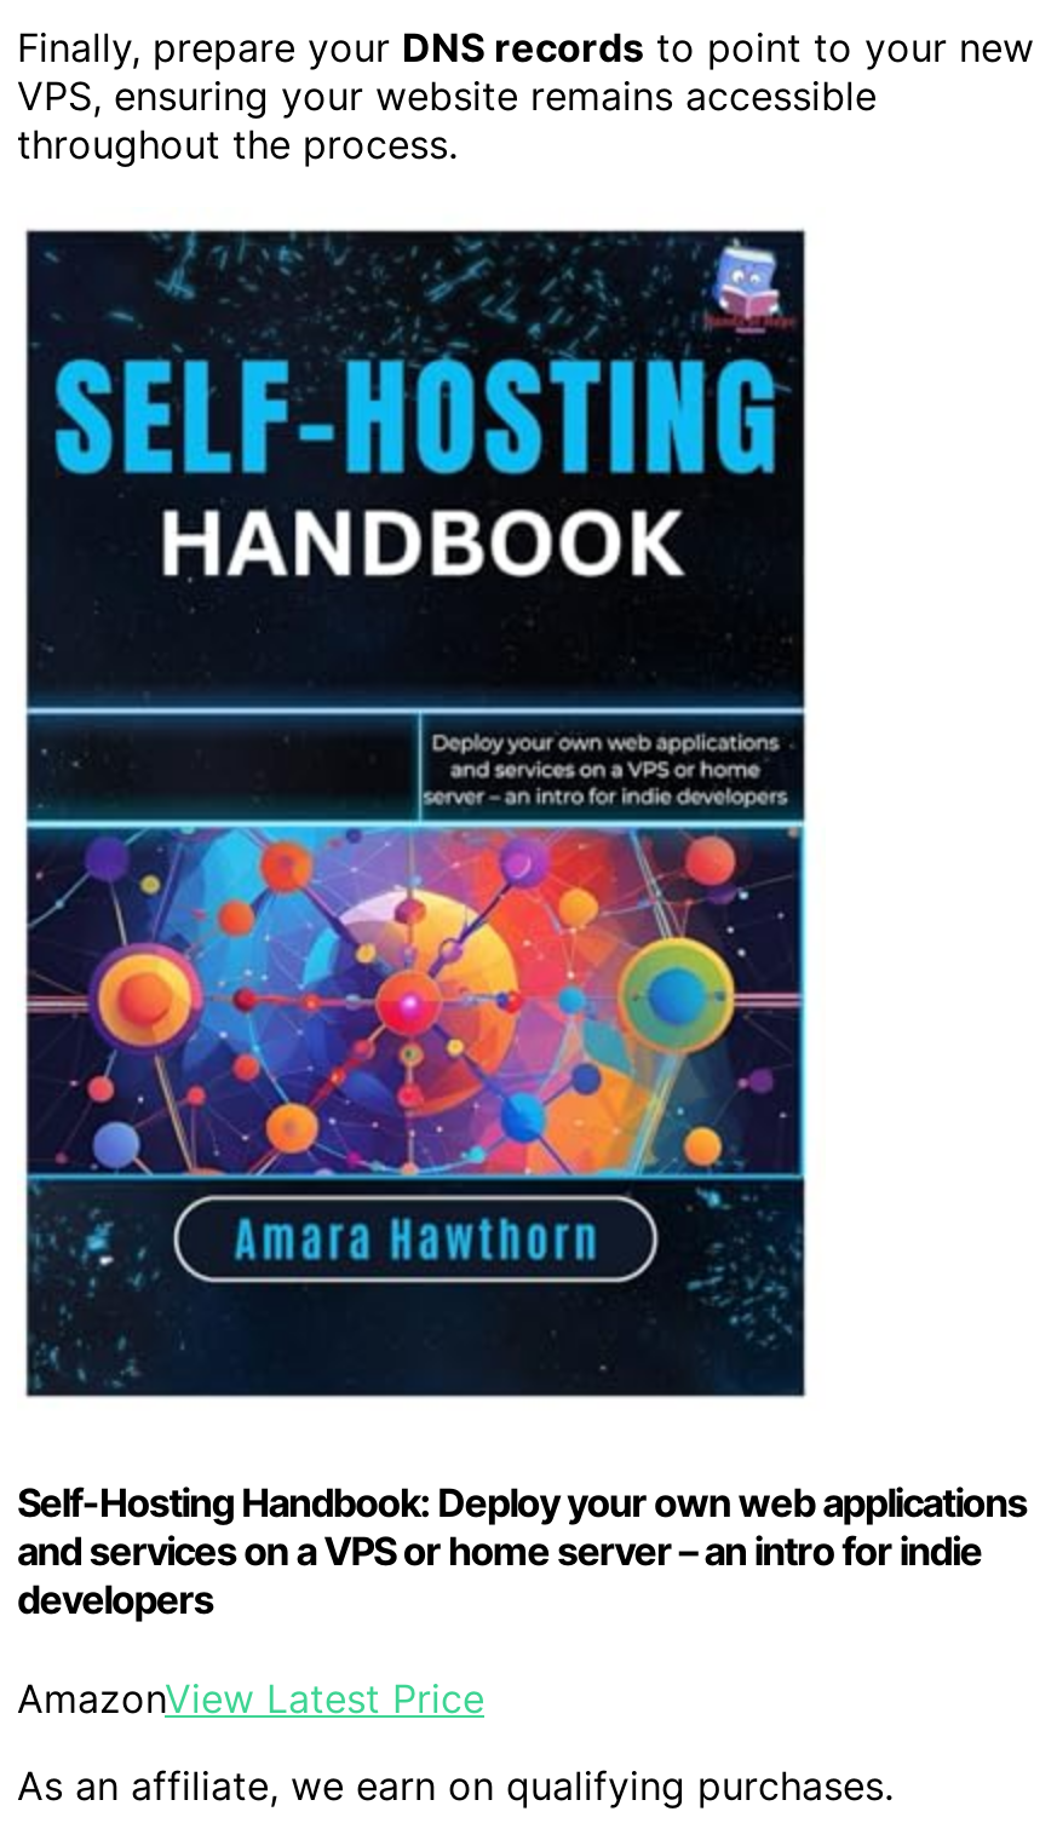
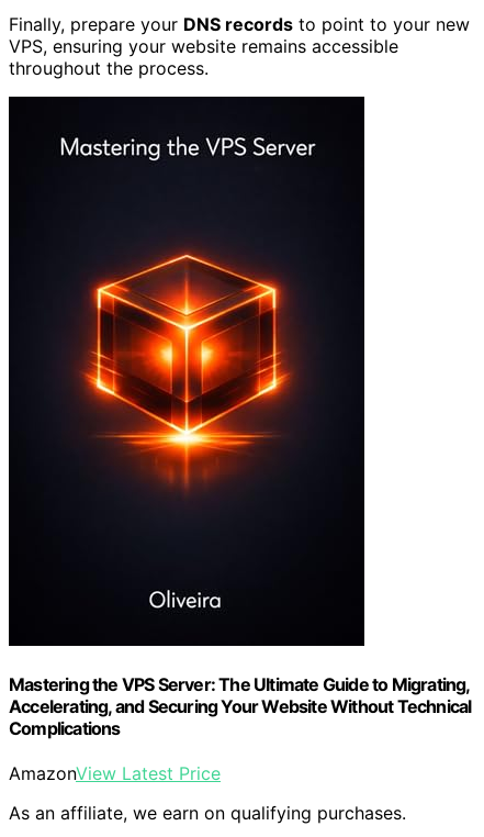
- [image]
- Self-Hosting Handbook: Deploy your own web applications
- and services on a VPS or home server – an intro for indie
- developers
+ [image]
+ Mastering the VPS Server: The Ultimate Guide to Migrating,
+ Accelerating, and Securing Your Website Without Technical
+ Complications
